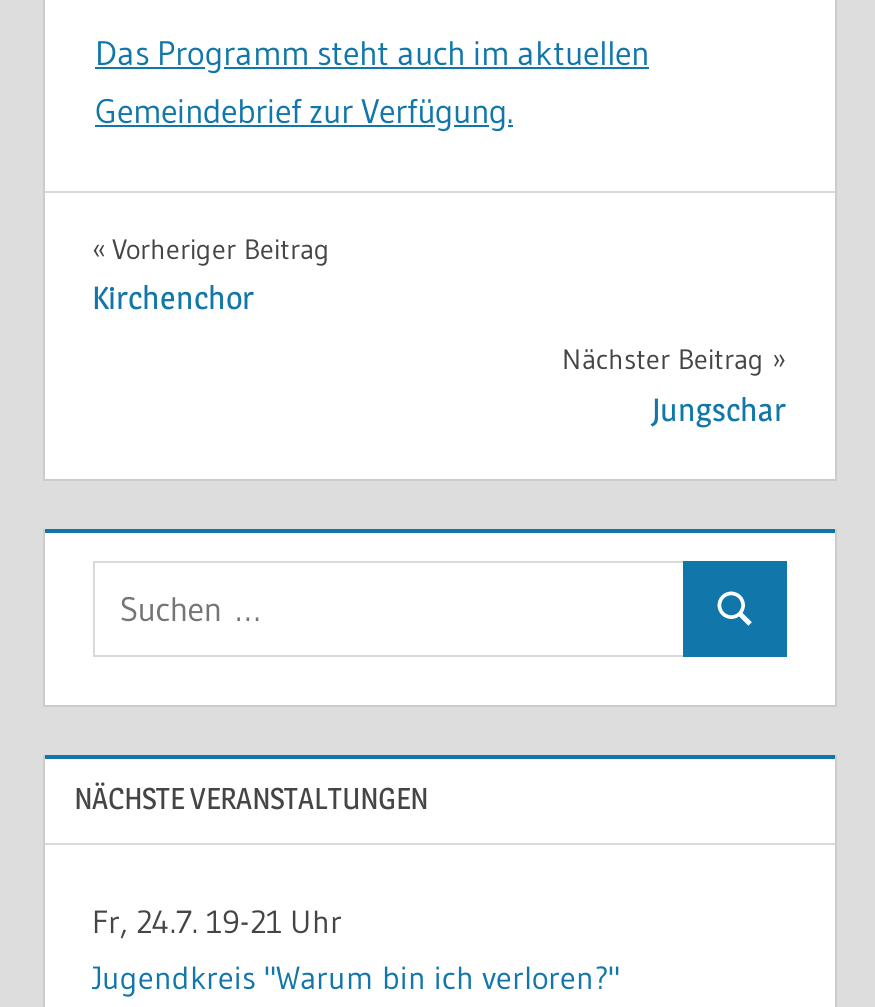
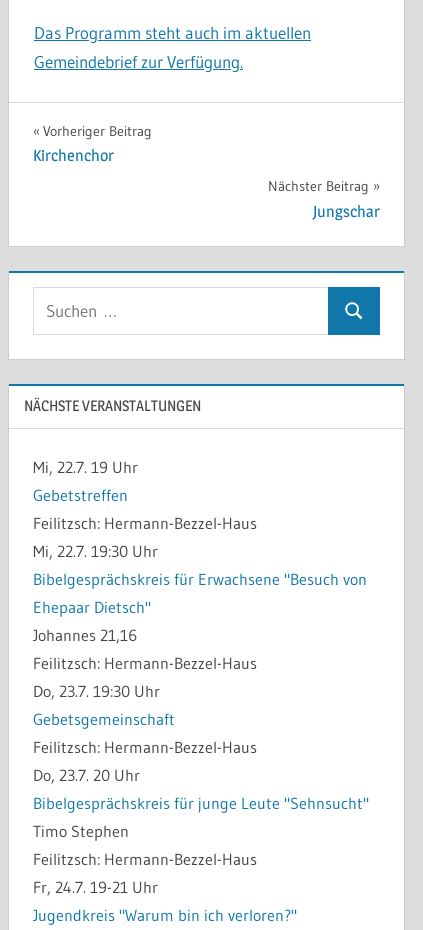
+ Mi, 22.7. 19 Uhr
+ Gebetstreffen
+ Feilitzsch: Hermann-Bezzel-Haus
+ Mi, 22.7. 19:30 Uhr
+ Bibelgesprächskreis für Erwachsene "Besuch von
+ Ehepaar Dietsch"
+ Johannes 21,16
+ Feilitzsch: Hermann-Bezzel-Haus
+ Do, 23.7. 19:30 Uhr
+ Gebetsgemeinschaft
+ Feilitzsch: Hermann-Bezzel-Haus
+ Do, 23.7. 20 Uhr
+ Bibelgesprächskreis für junge Leute "Sehnsucht"
+ Timo Stephen
+ Feilitzsch: Hermann-Bezzel-Haus
